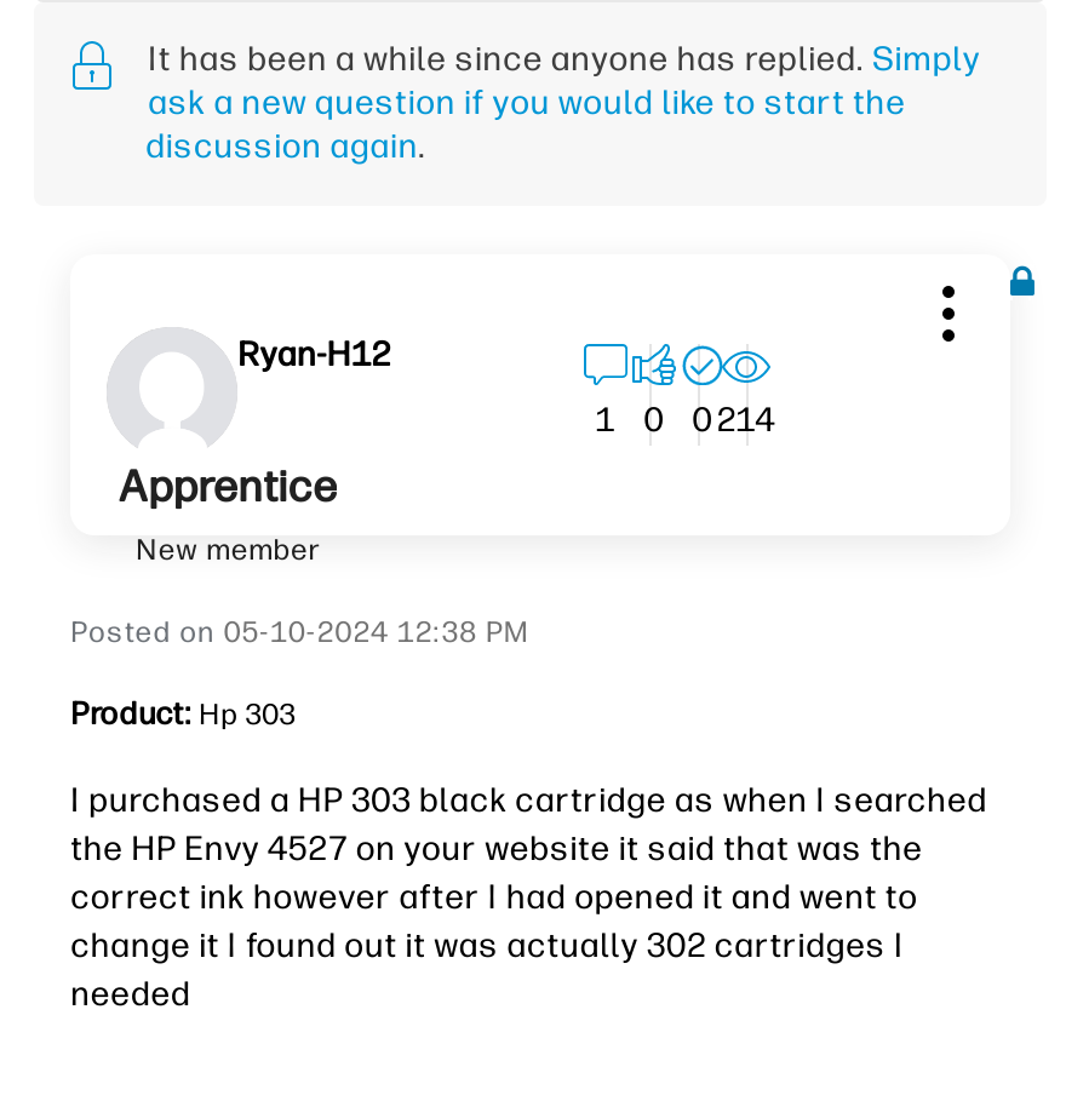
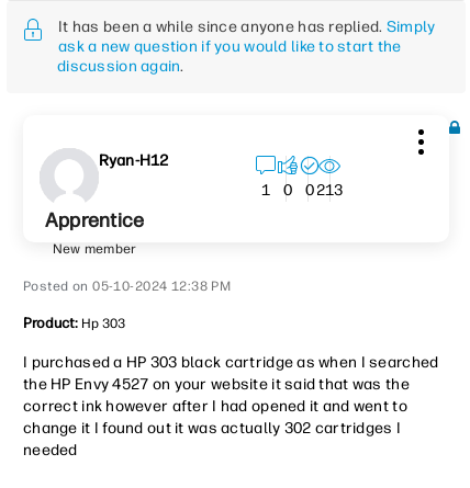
- 1 0 0 214
+ 1 0 0 213
